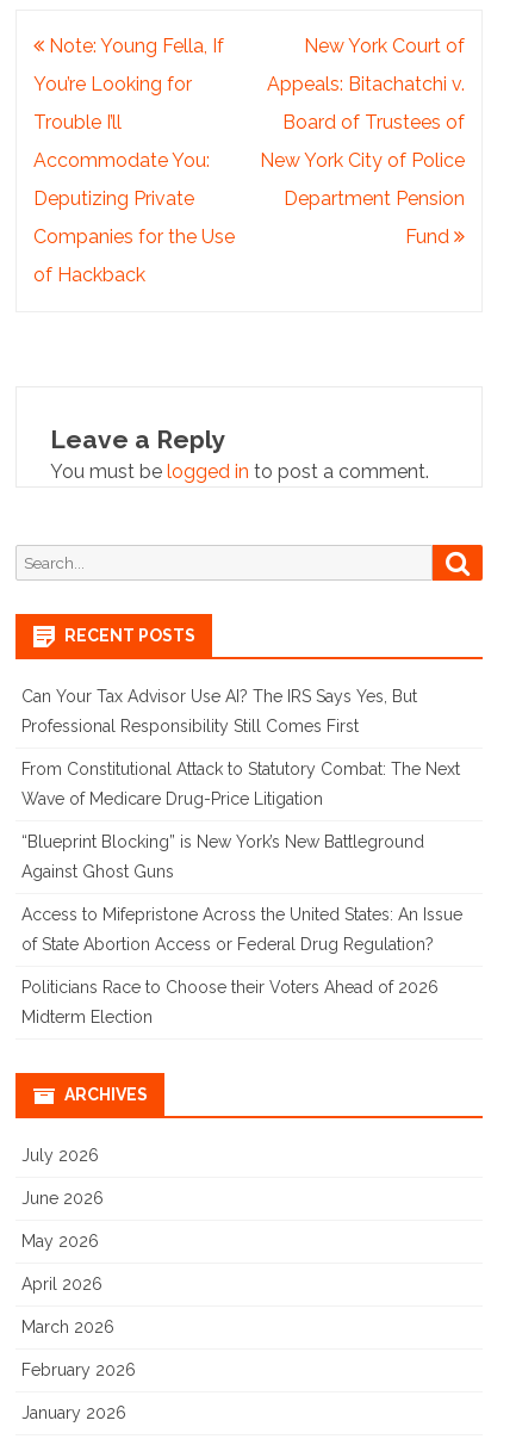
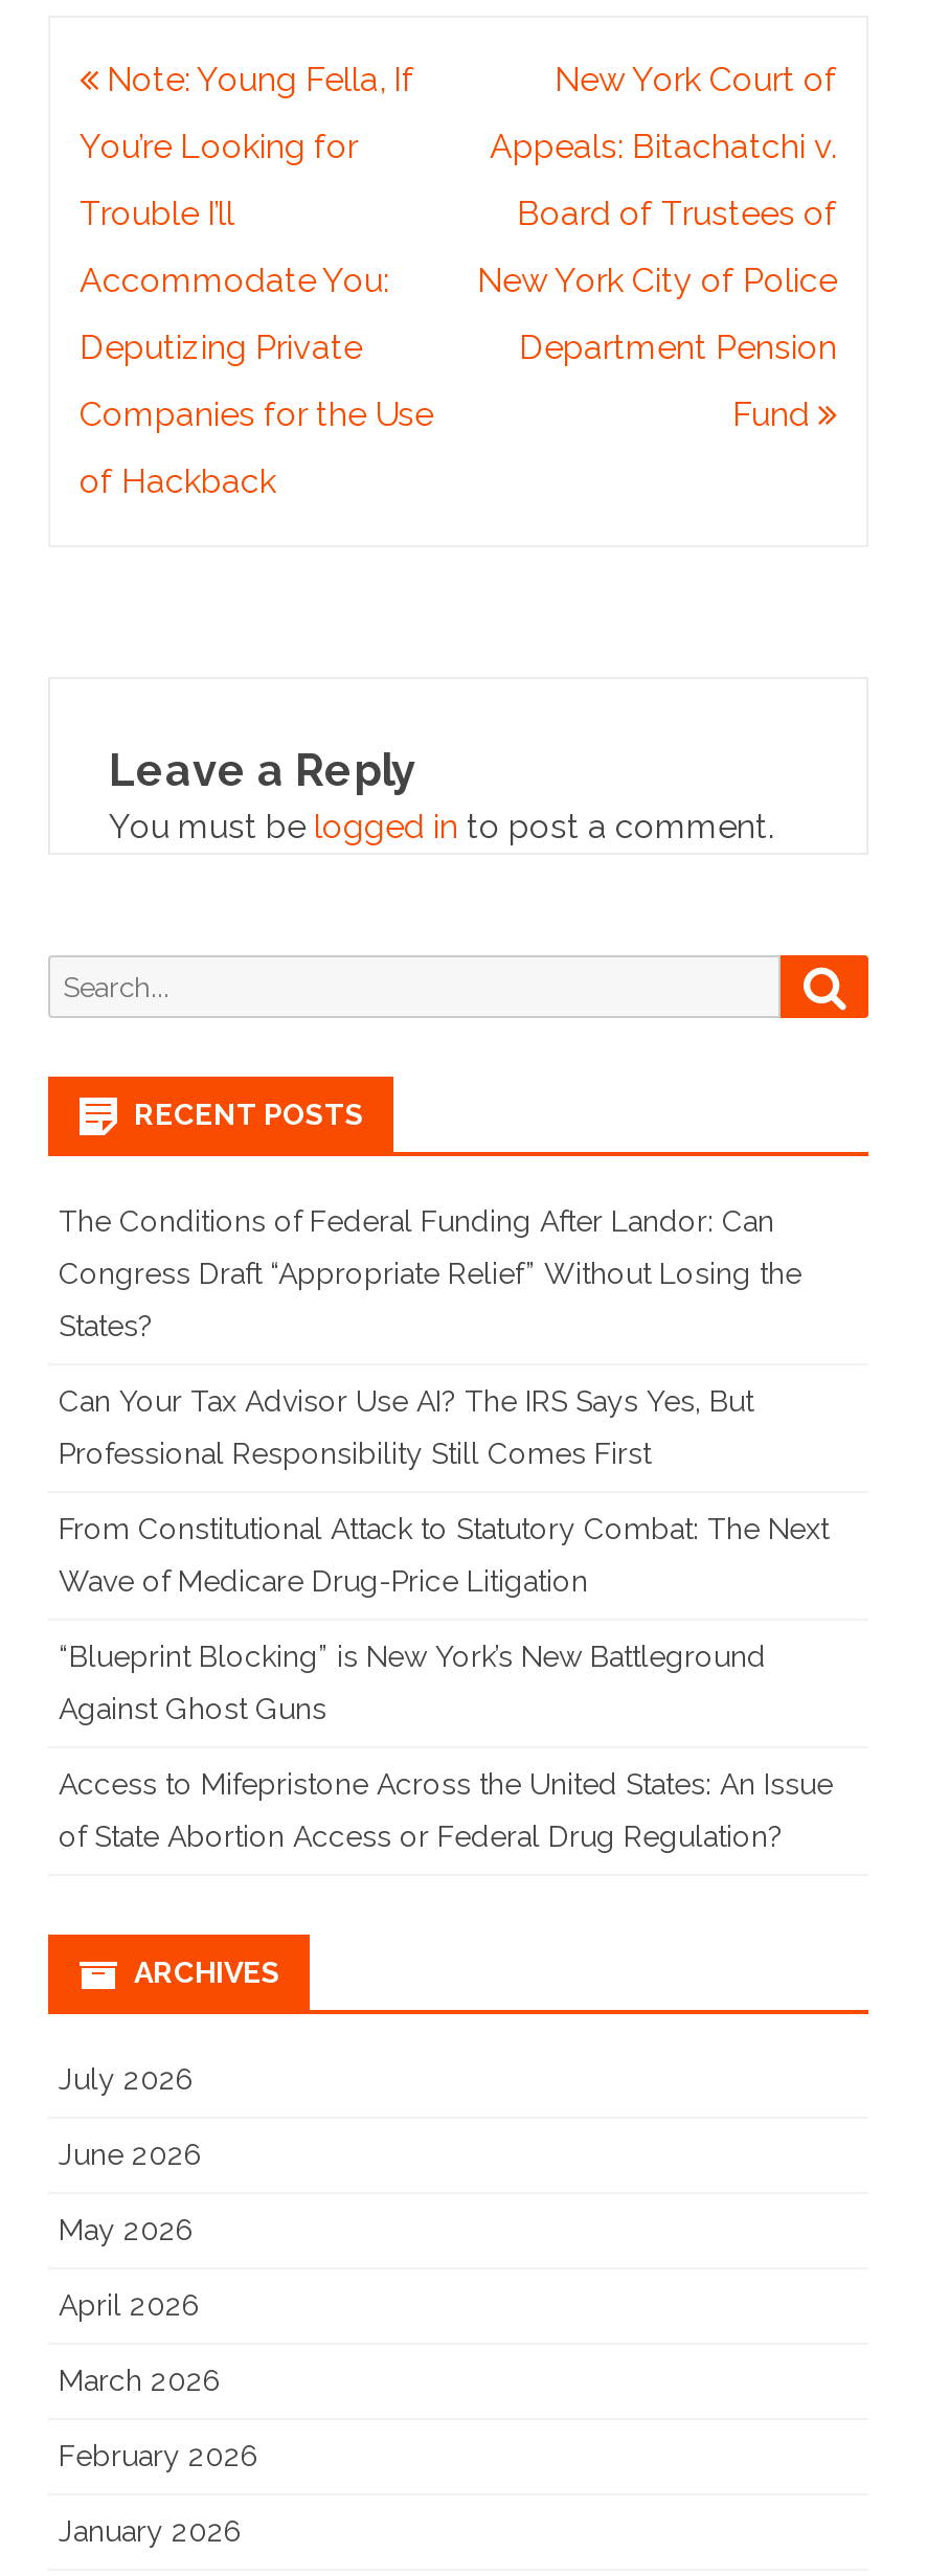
+ The Conditions of Federal Funding After Landor: Can
+ Congress Draft “Appropriate Relief” Without Losing the
+ States?

moved down: Can Your Tax Advisor Use AI? The IRS Says Yes, But | Professional Responsibility Still Comes First | From Constitutional Attack to Statutory Combat: The Next | Wave of Medicare Drug-Price Litigation | “Blueprint Blocking” is New York’s New Battleground | Against Ghost Guns | Access to Mifepristone Across the United States: An Issue | of State Abortion Access or Federal Drug Regulation?

- Politicians Race to Choose their Voters Ahead of 2026
- Midterm Election
